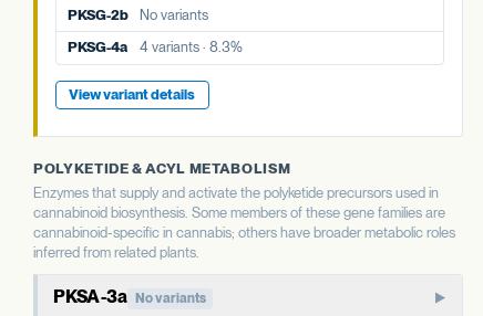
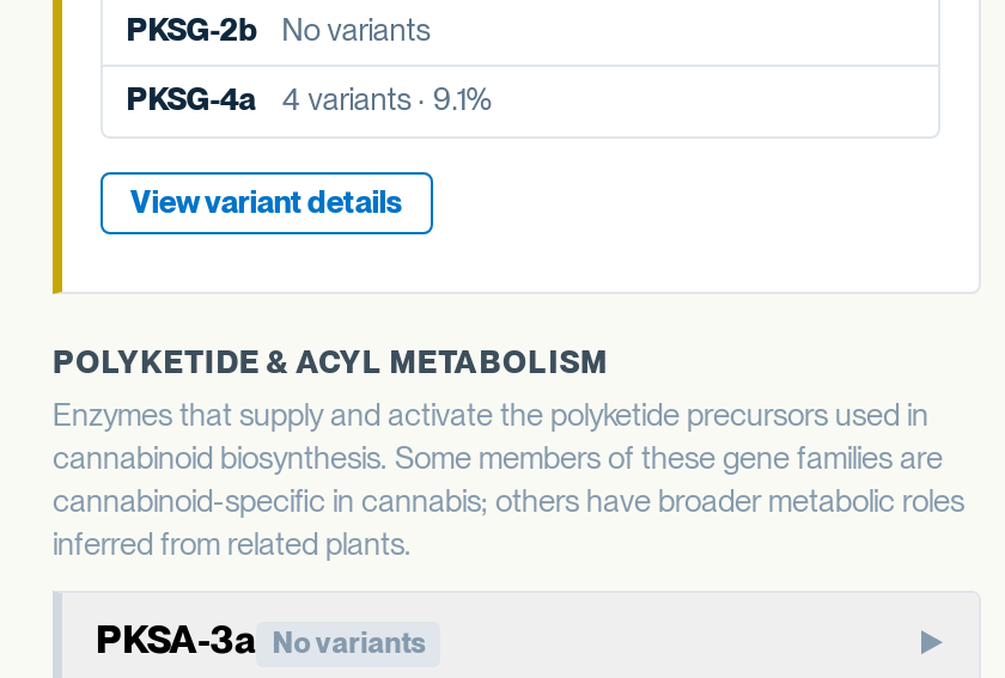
- PKSG-4a 4 variants · 8.3%
+ PKSG-4a 4 variants · 9.1%
